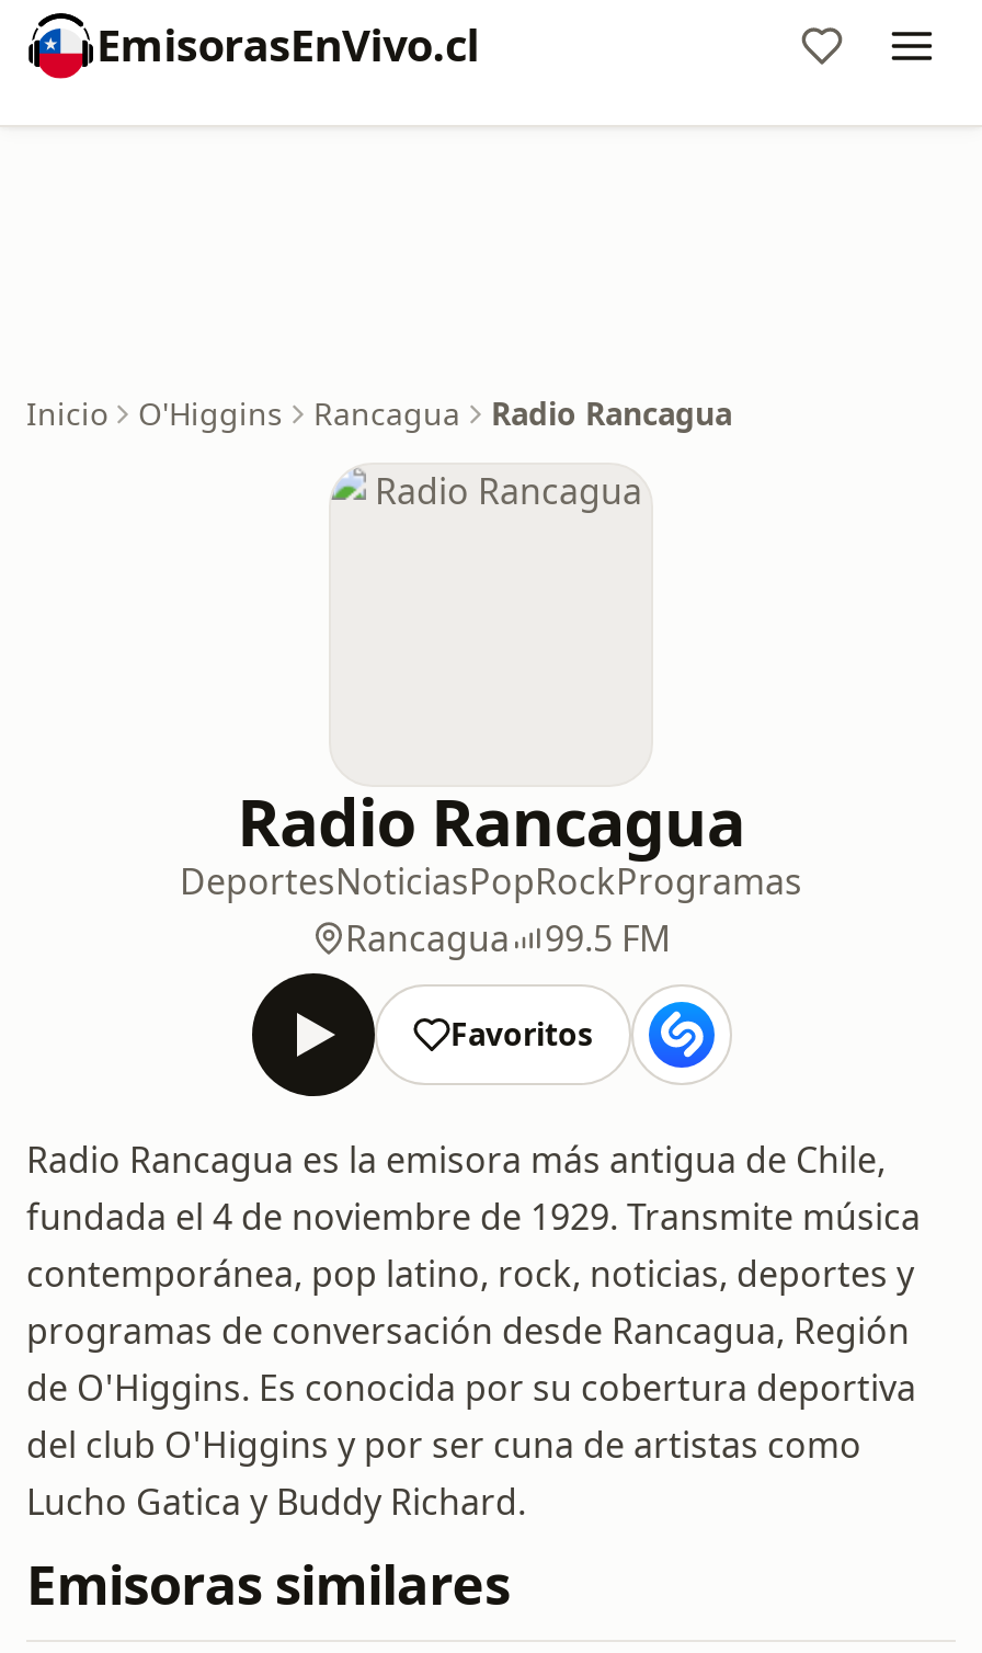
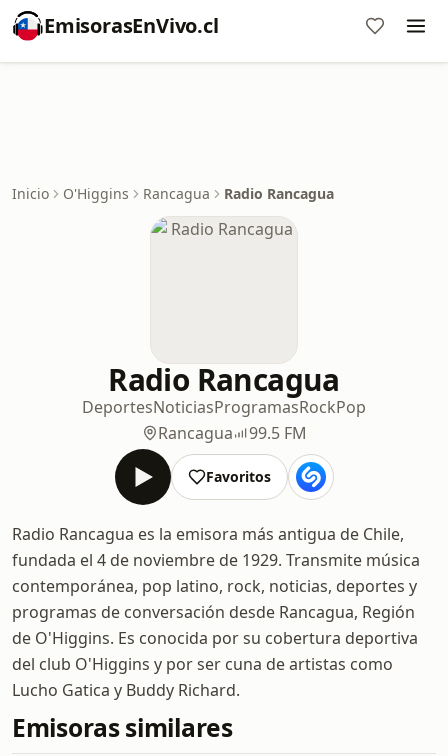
- DeportesNoticiasPopRockProgramas
+ DeportesNoticiasProgramasRockPop
